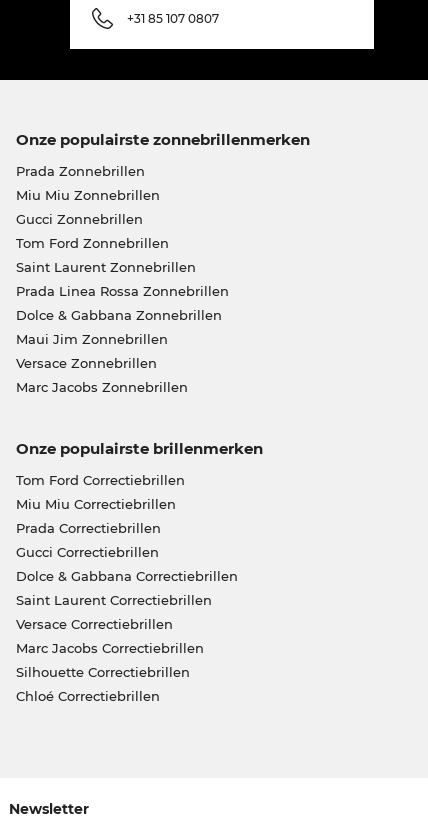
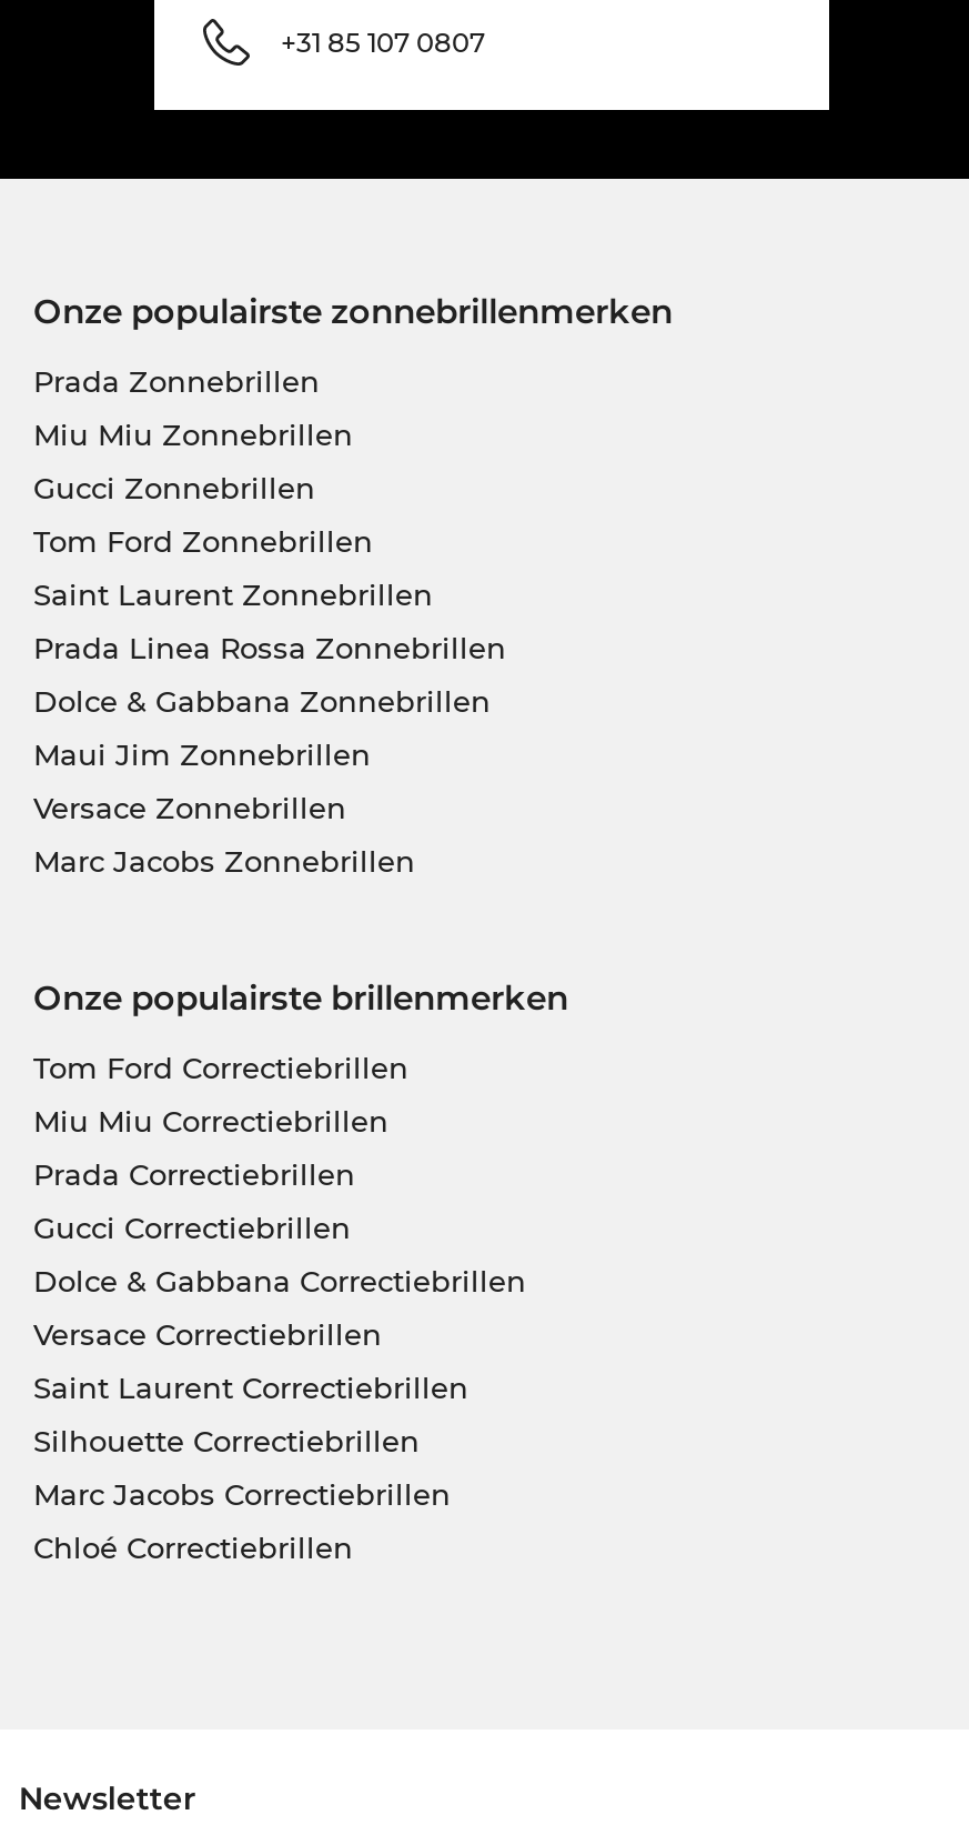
moved down: Saint Laurent Correctiebrillen

moved up: Versace Correctiebrillen

moved down: Marc Jacobs Correctiebrillen

moved up: Silhouette Correctiebrillen
